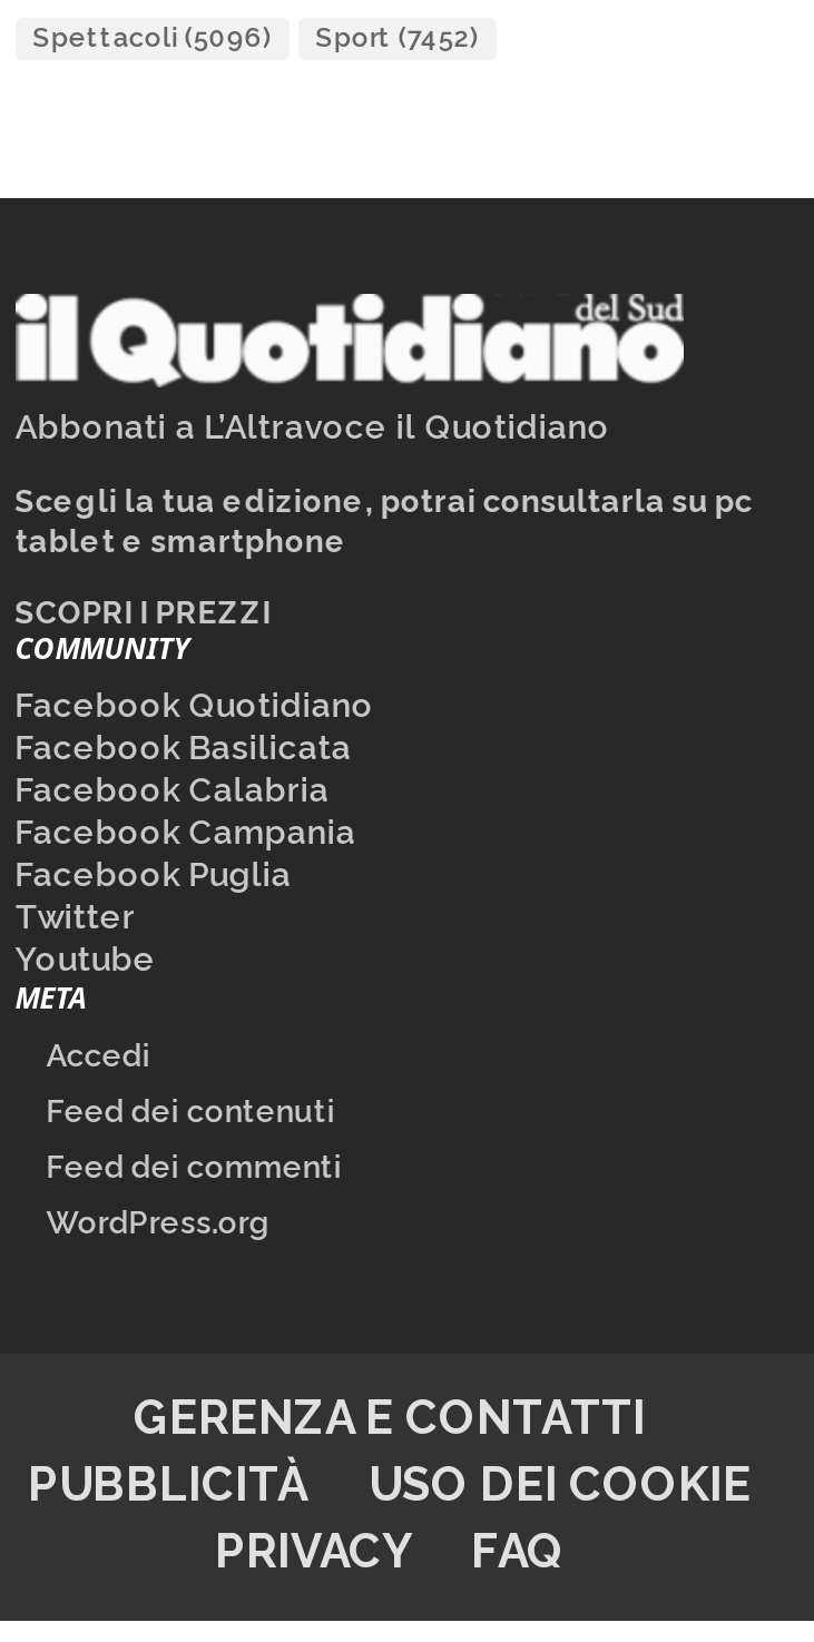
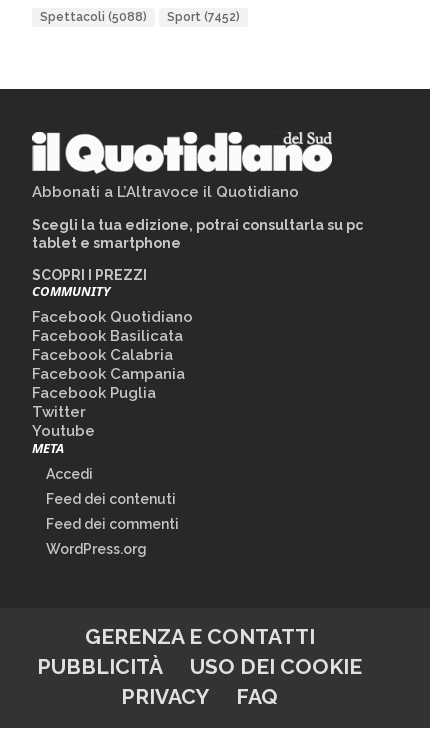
- Spettacoli (5096) Sport (7452)
+ Spettacoli (5088) Sport (7452)
